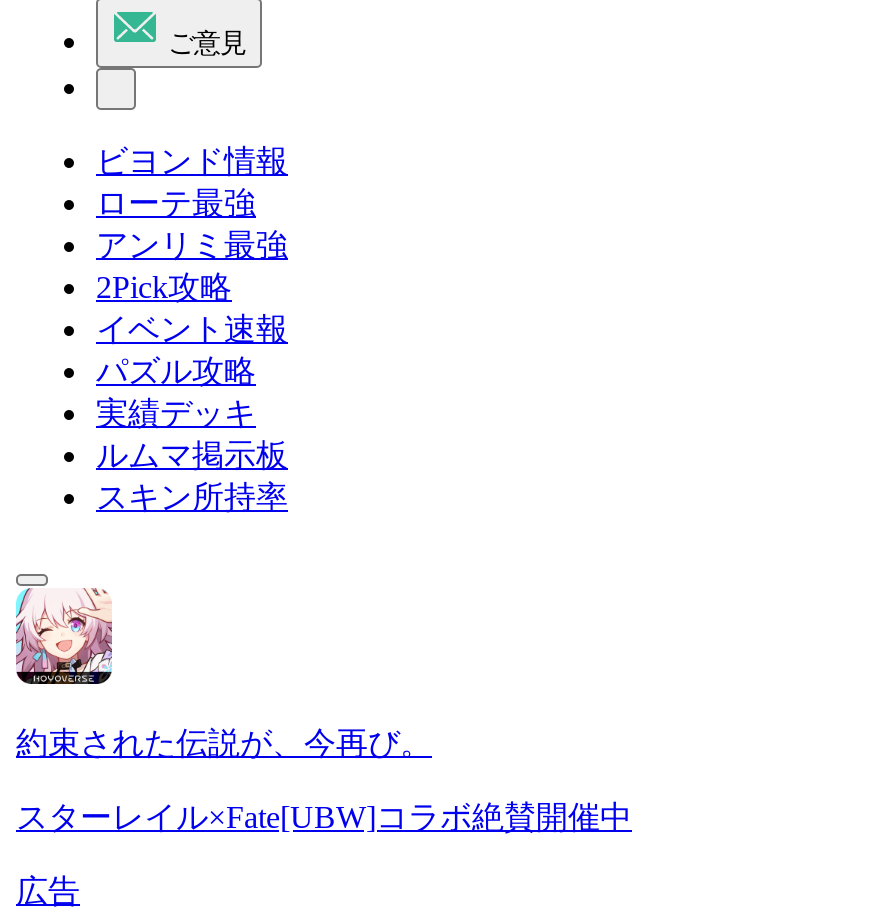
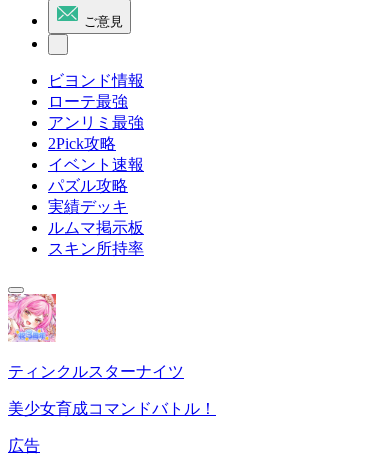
- [image]
- 約束された伝説が、今再び。
+ [image]
+ ティンクルスターナイツ

- スターレイル×Fate[UBW]コラボ絶賛開催中
+ 美少女育成コマンドバトル！
